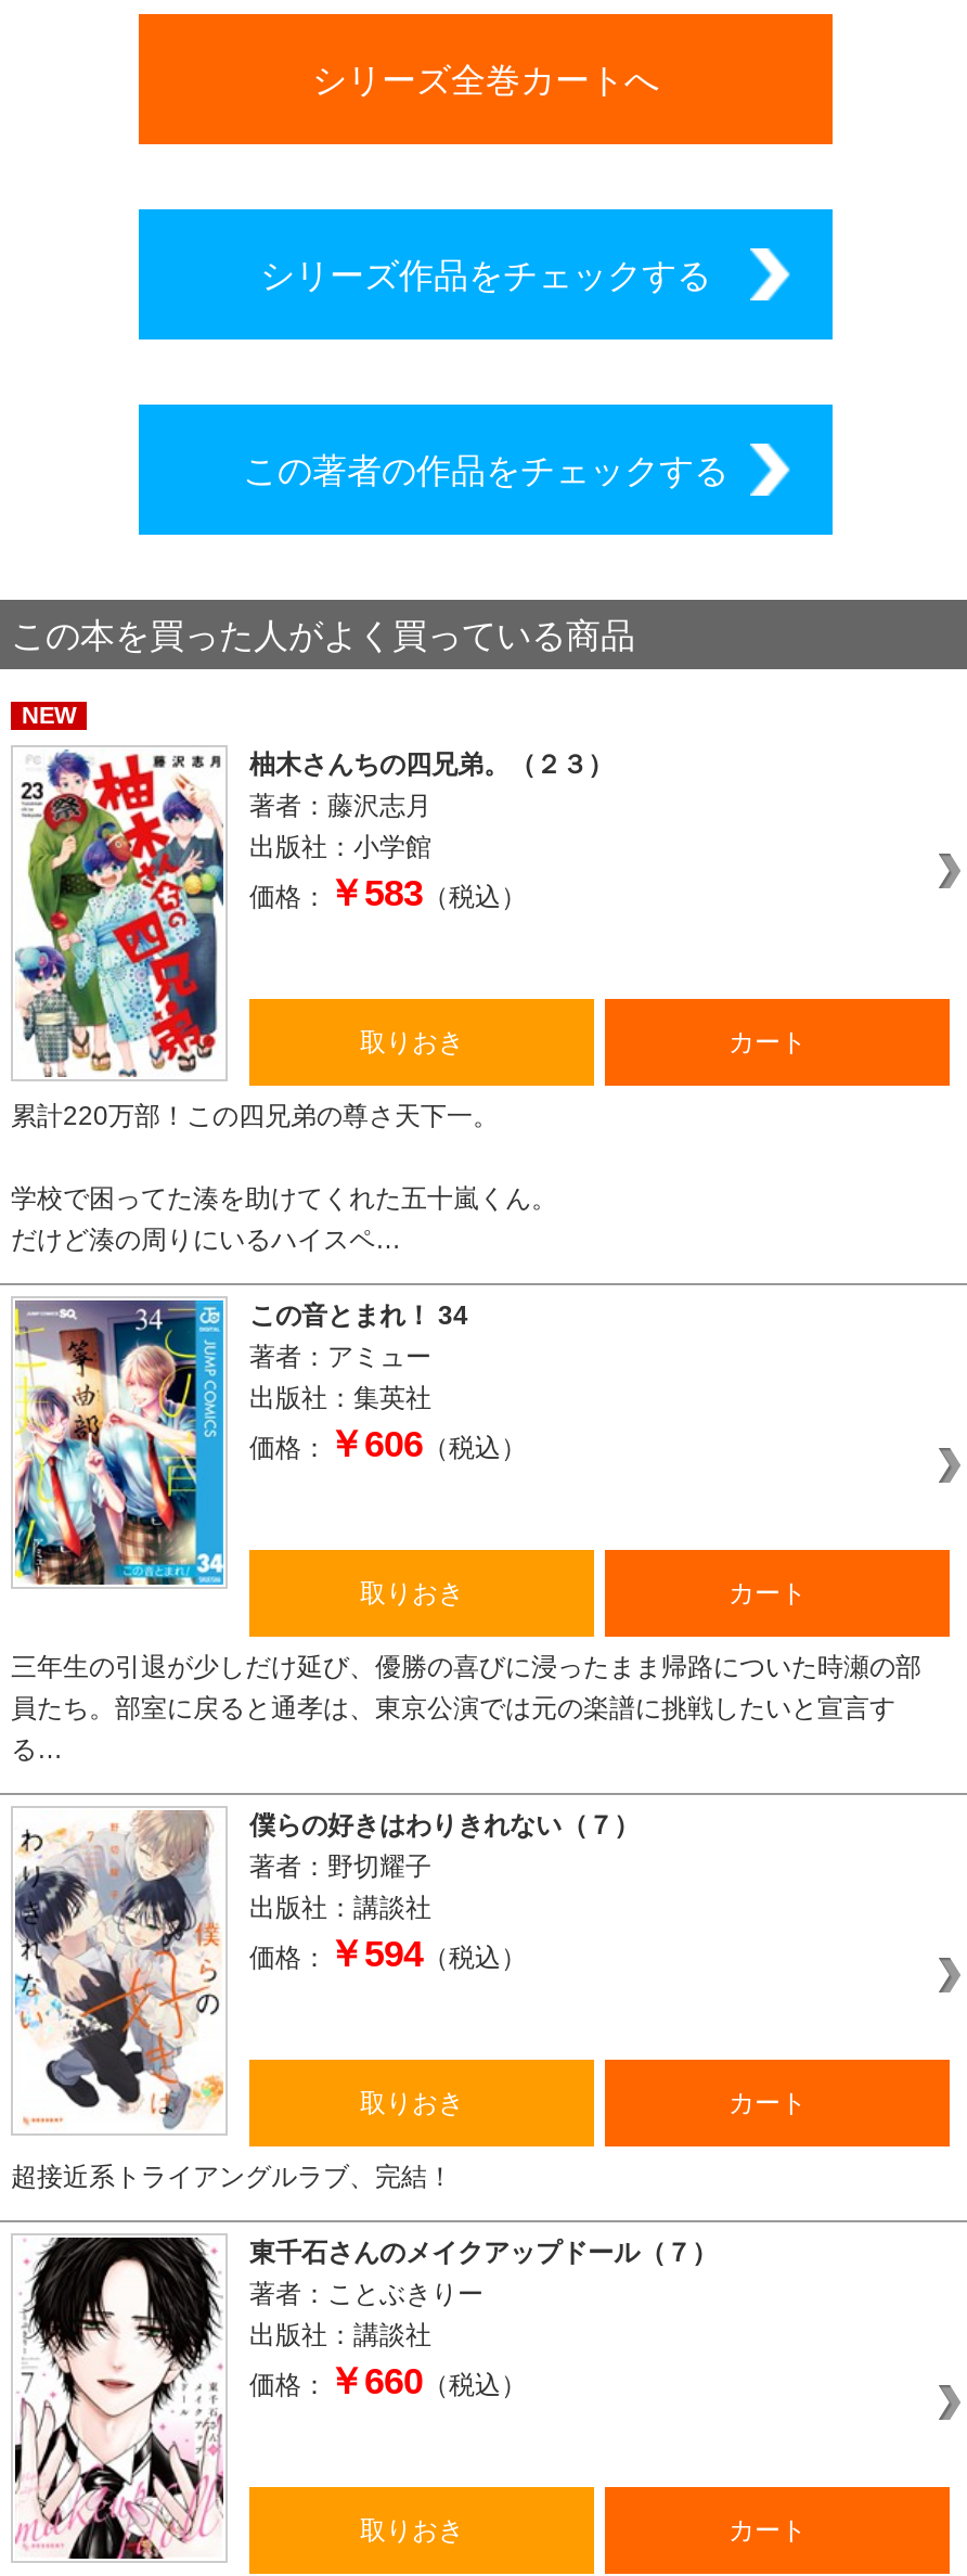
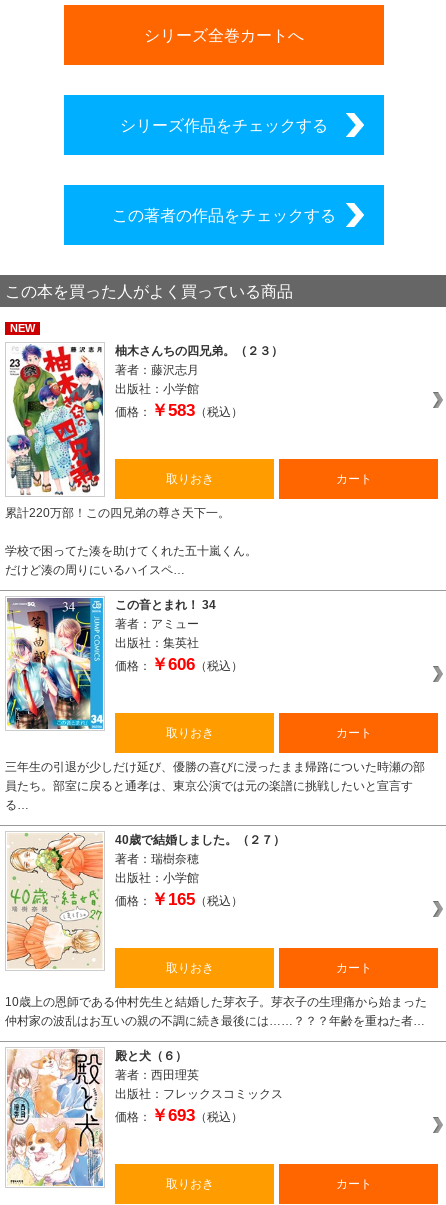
- [image]
- 僕らの好きはわりきれない（７）
- 著者：野切耀子
- 出版社：講談社
- 価格：￥594（税込）
+ [image]
+ 40歳で結婚しました。（２７）
+ 著者：瑞樹奈穂
+ 出版社：小学館
+ 価格：￥165（税込）

- 超接近系トライアングルラブ、完結！
+ 10歳上の恩師である仲村先生と結婚した芽衣子。芽衣子の生理痛から始まった
+ 仲村家の波乱はお互いの親の不調に続き最後には……？？？年齢を重ねた者…

- [image]
- 東千石さんのメイクアップドール（７）
- 著者：ことぶきりー
- 出版社：講談社
- 価格：￥660（税込）
+ [image]
+ 殿と犬（６）
+ 著者：西田理英
+ 出版社：フレックスコミックス
+ 価格：￥693（税込）
